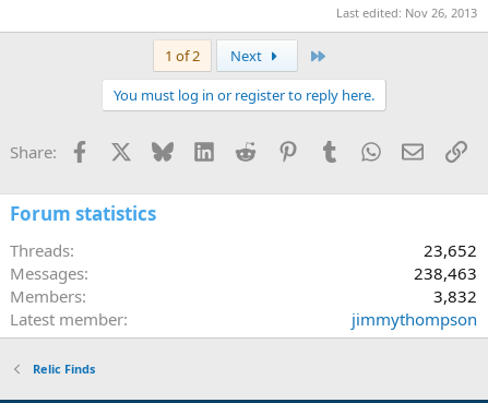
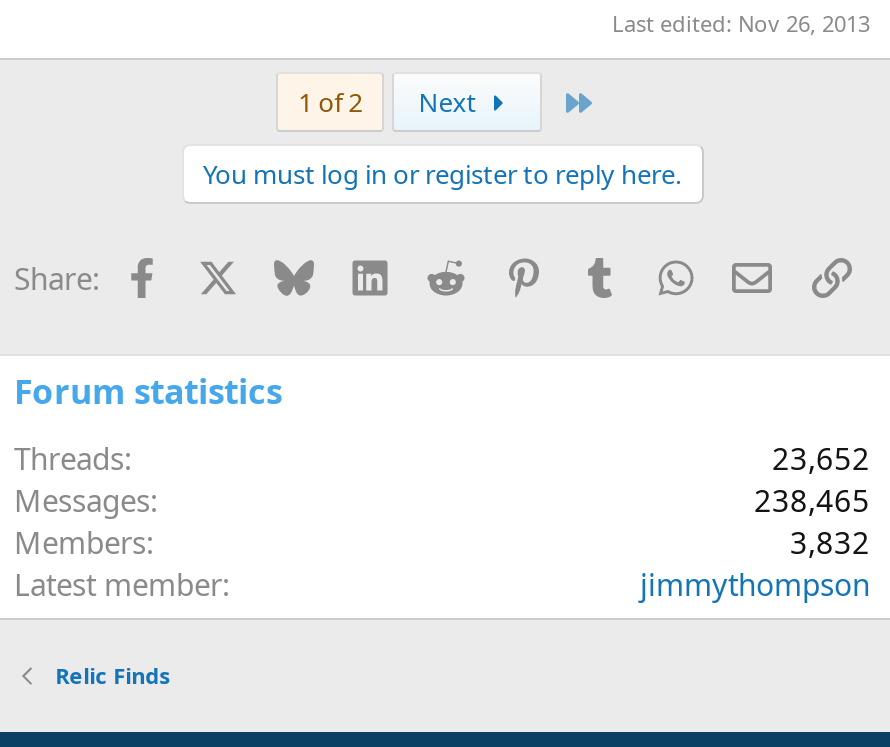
- 238,463
+ 238,465
